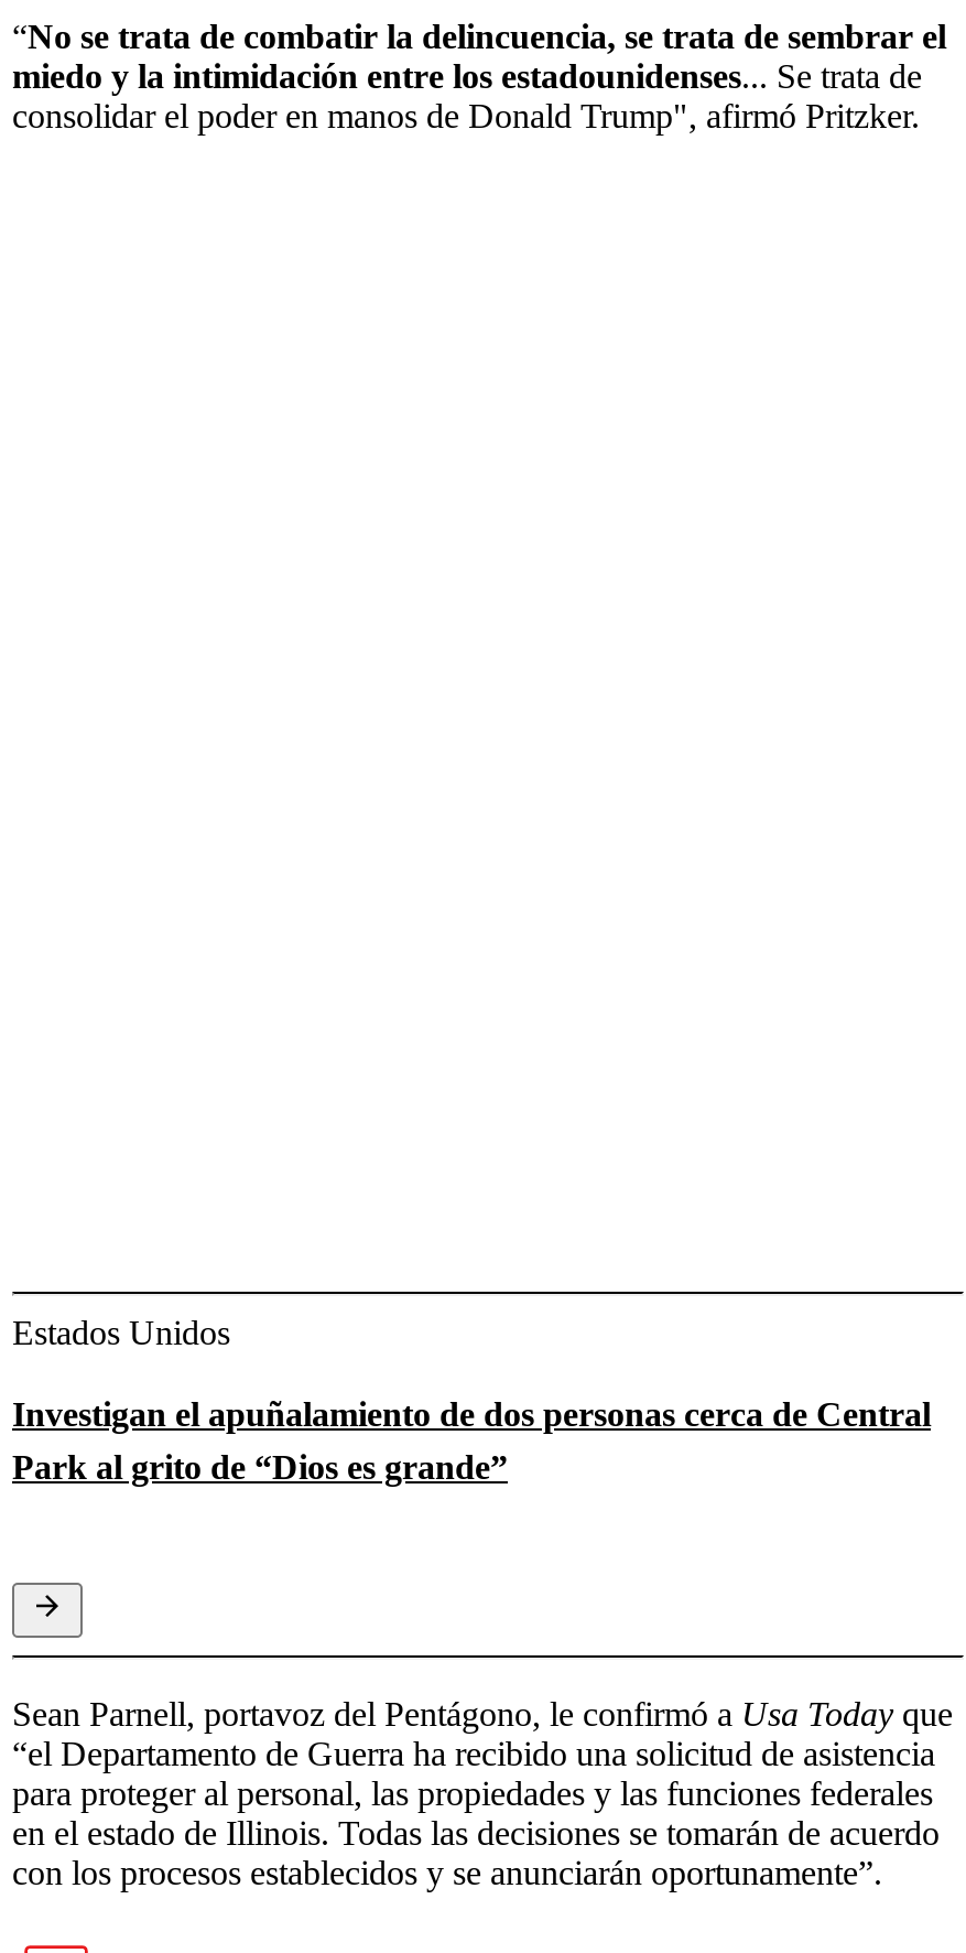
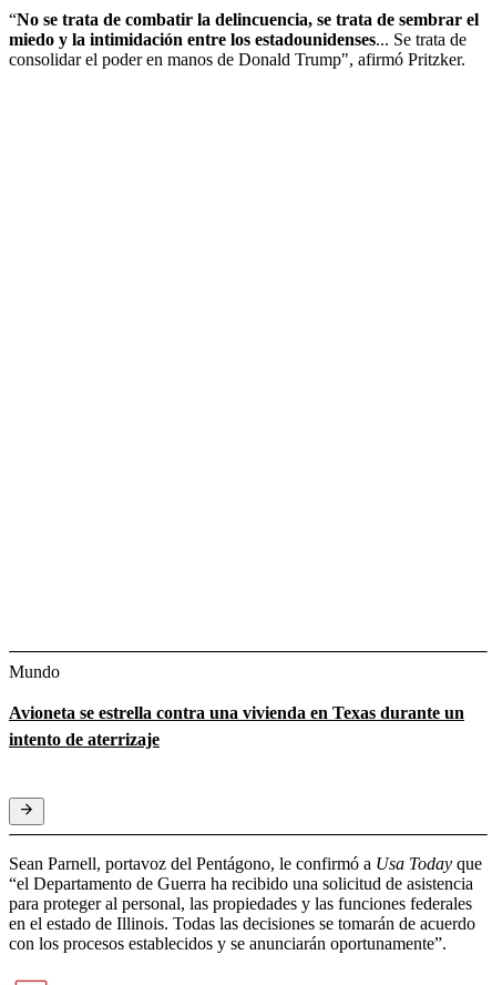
- Estados Unidos
+ Mundo

- Investigan el apuñalamiento de dos personas cerca de Central
- Park al grito de “Dios es grande”
+ Avioneta se estrella contra una vivienda en Texas durante un
+ intento de aterrizaje
